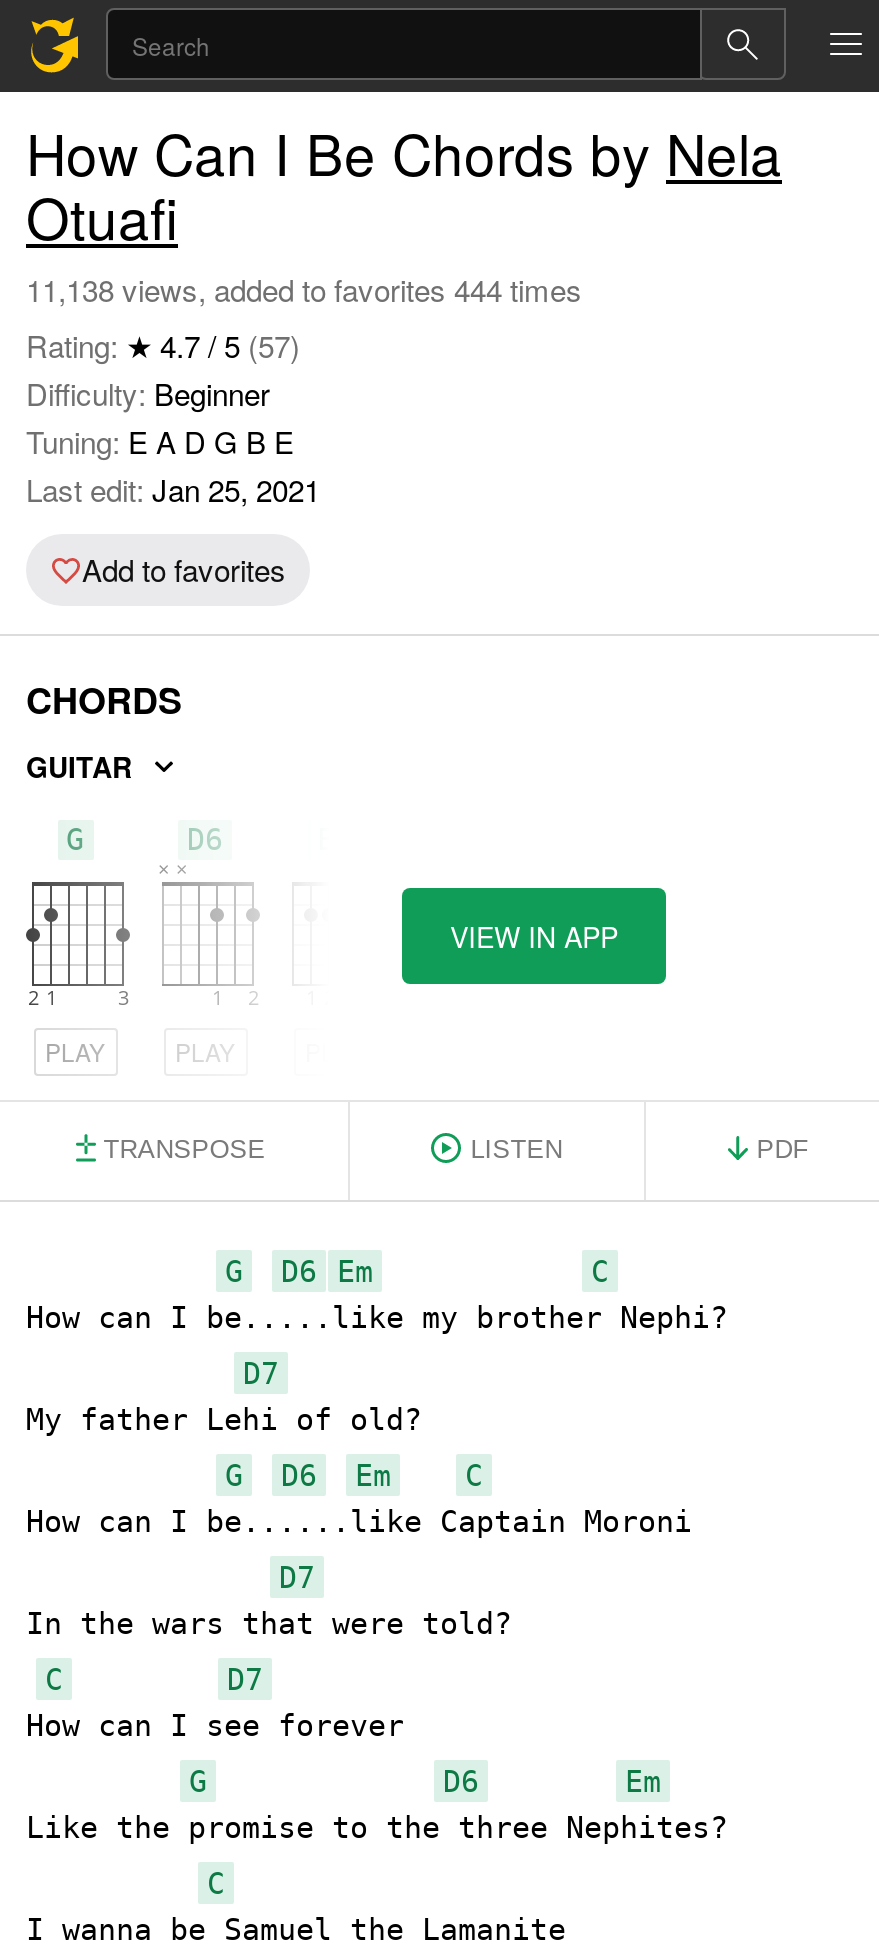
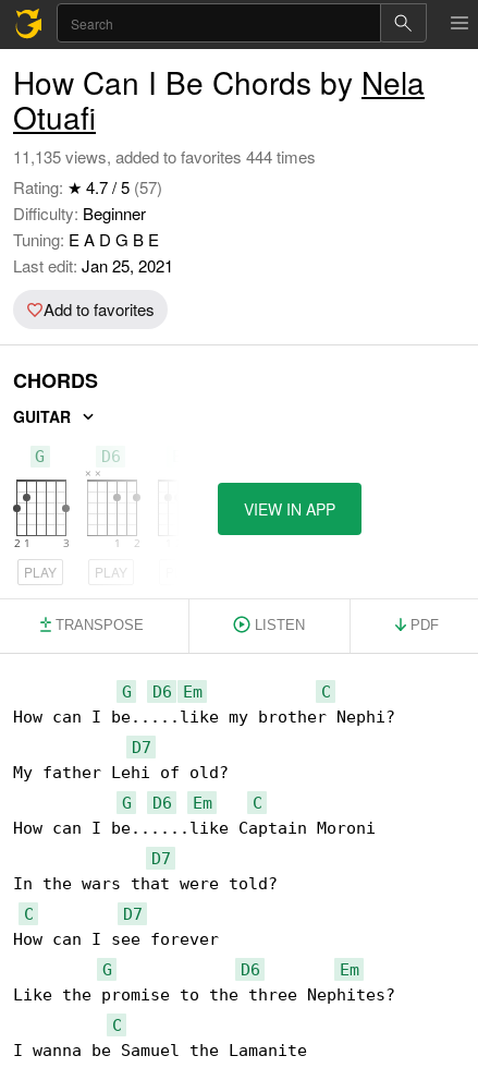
- 11,138 views, added to favorites 444 times
+ 11,135 views, added to favorites 444 times
